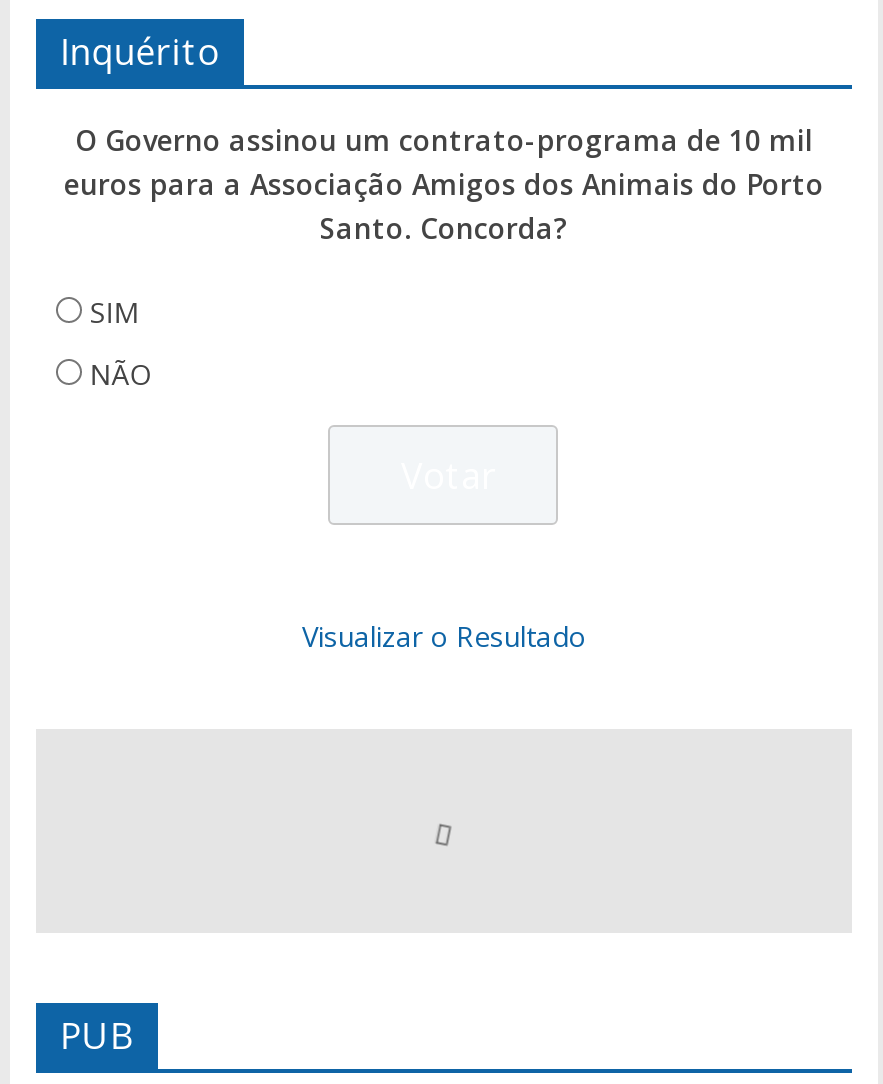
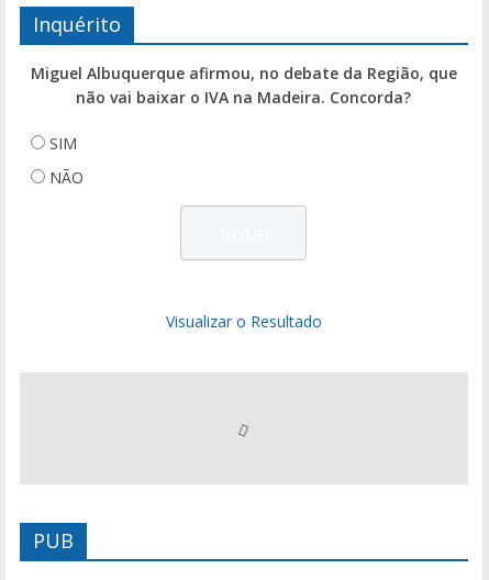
- O Governo assinou um contrato-programa de 10 mil
- euros para a Associação Amigos dos Animais do Porto
- Santo. Concorda?
+ Miguel Albuquerque afirmou, no debate da Região, que
+ não vai baixar o IVA na Madeira. Concorda?
